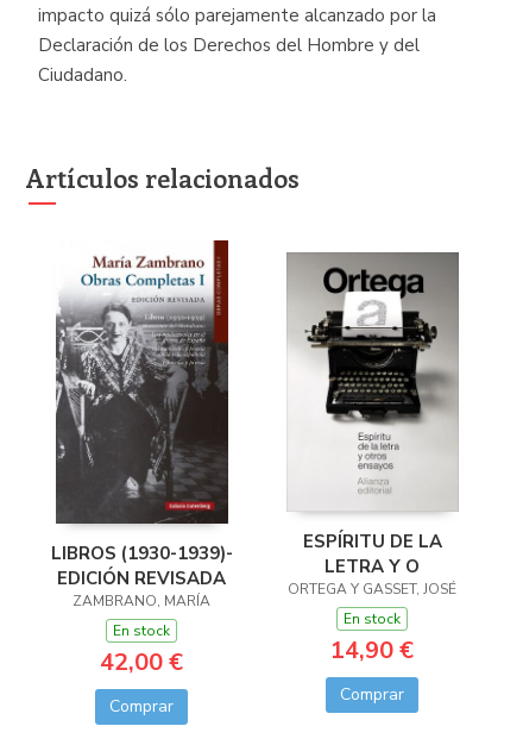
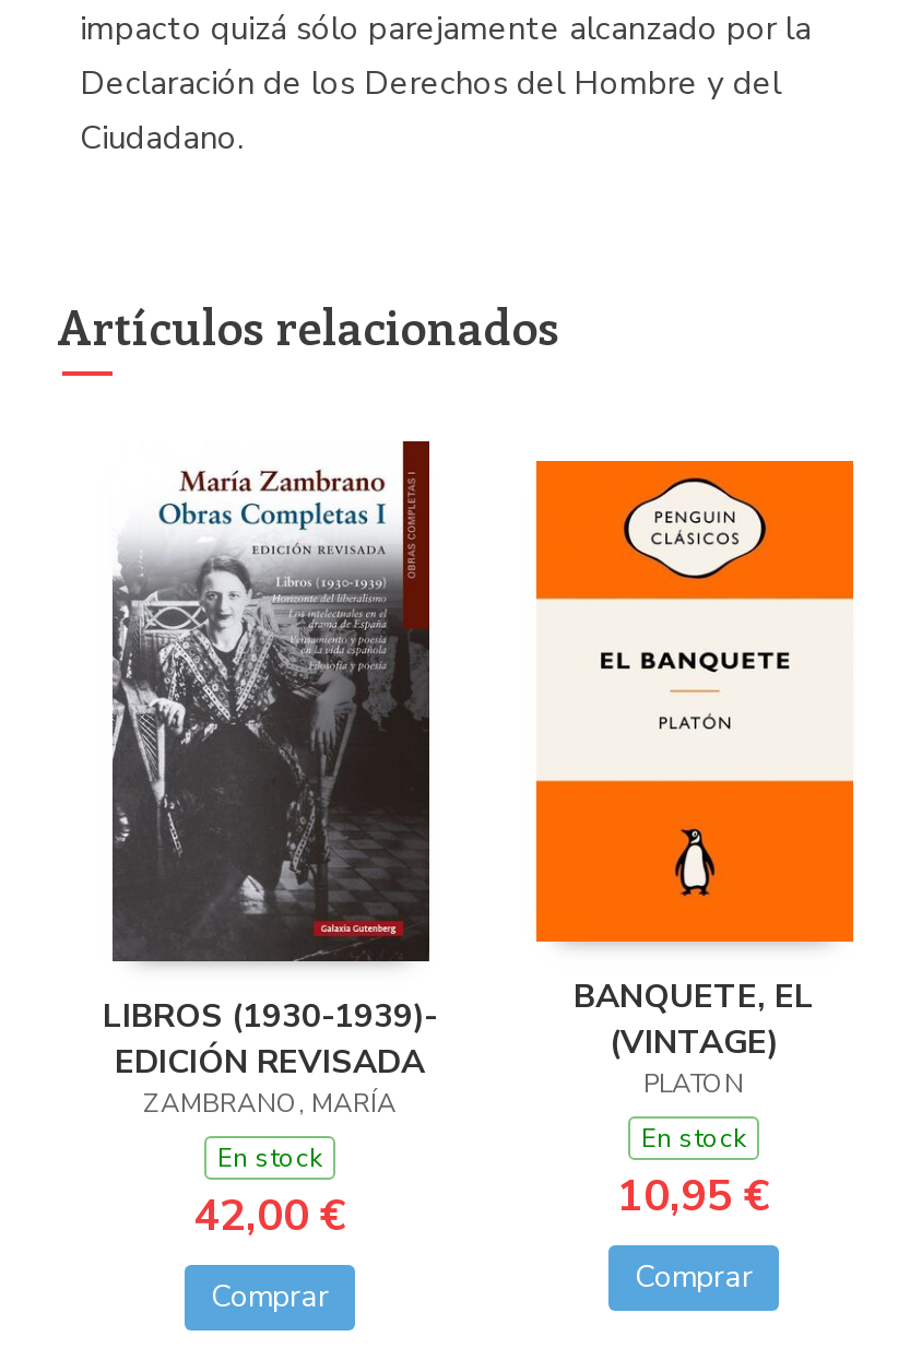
- [image]
- ESPÍRITU DE LA
- LETRA Y O
- ORTEGA Y GASSET, JOSÉ
+ [image]
+ BANQUETE, EL
+ (VINTAGE)
+ PLATON

- 14,90 €
+ 10,95 €
